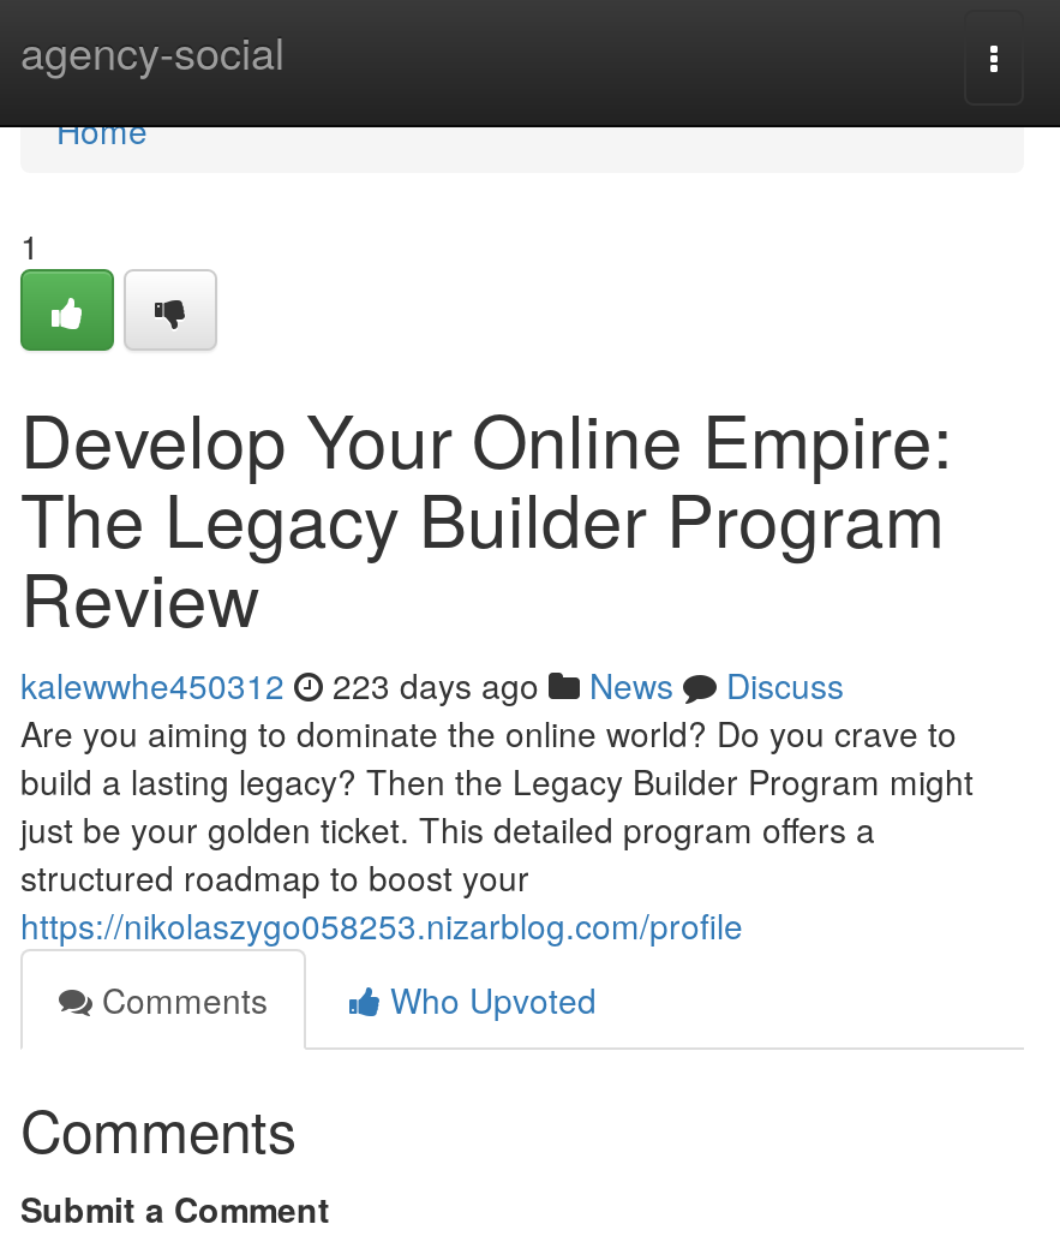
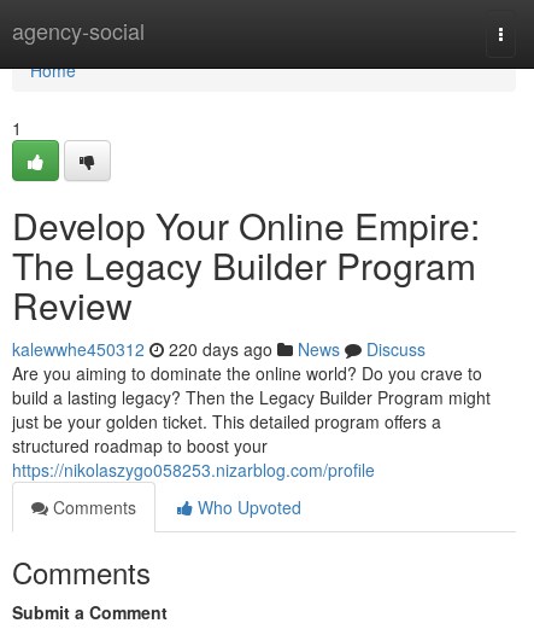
- kalewwhe450312 223 days ago News Discuss
+ kalewwhe450312 220 days ago News Discuss
